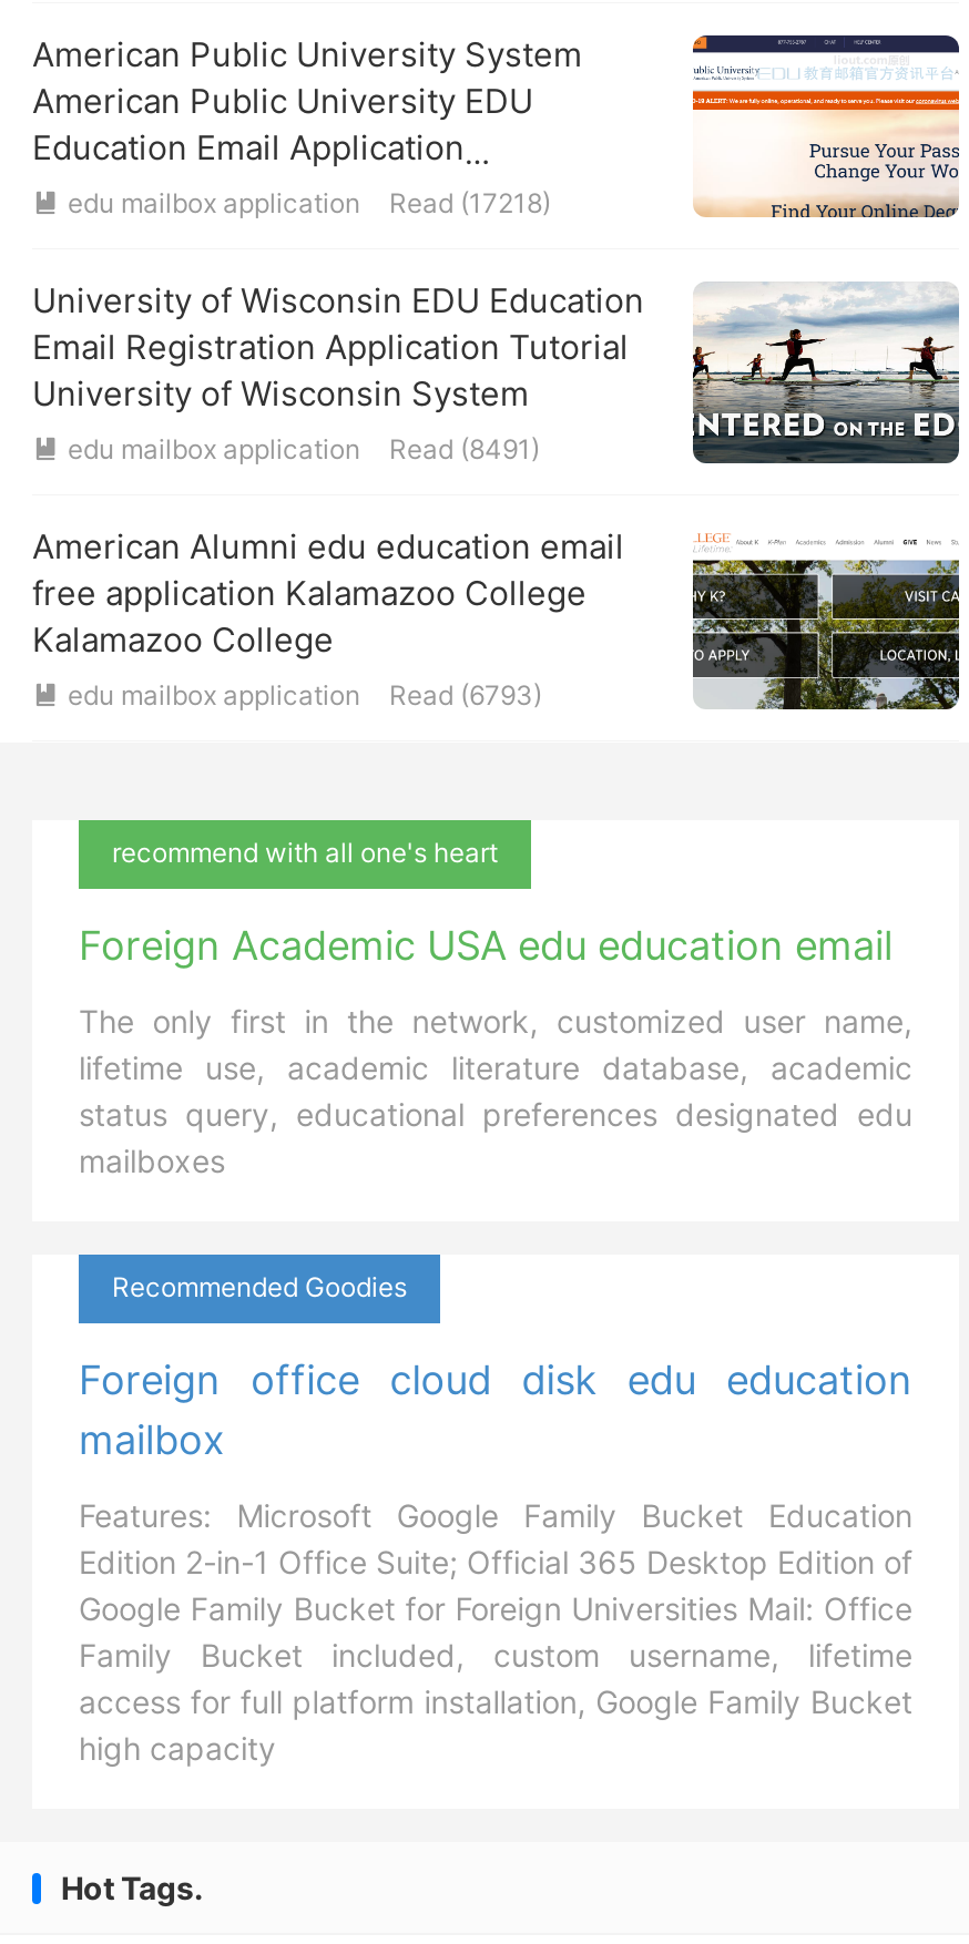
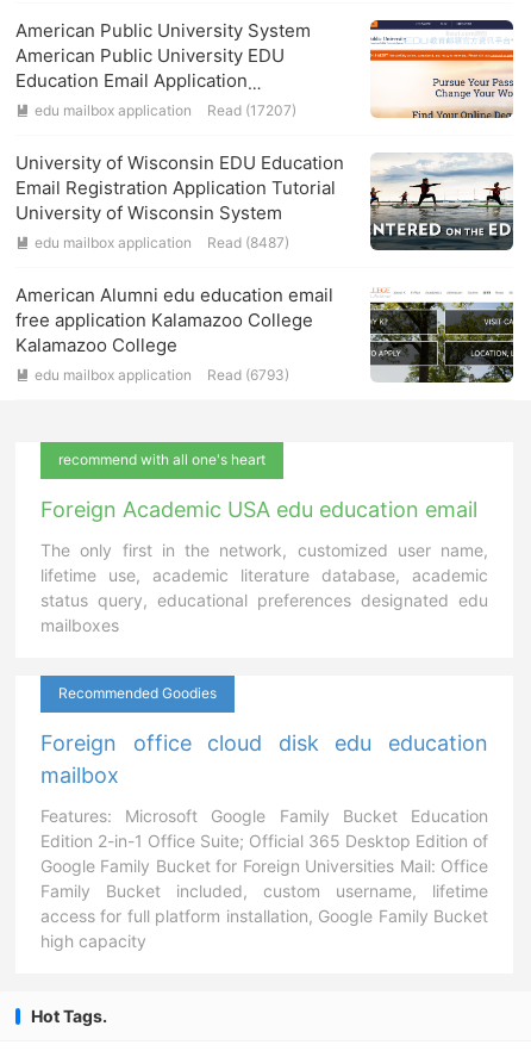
- Read (17218)
+ Read (17207)

- Read (8491)
+ Read (8487)
